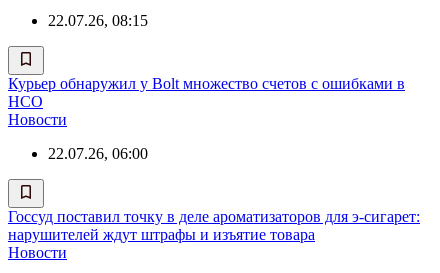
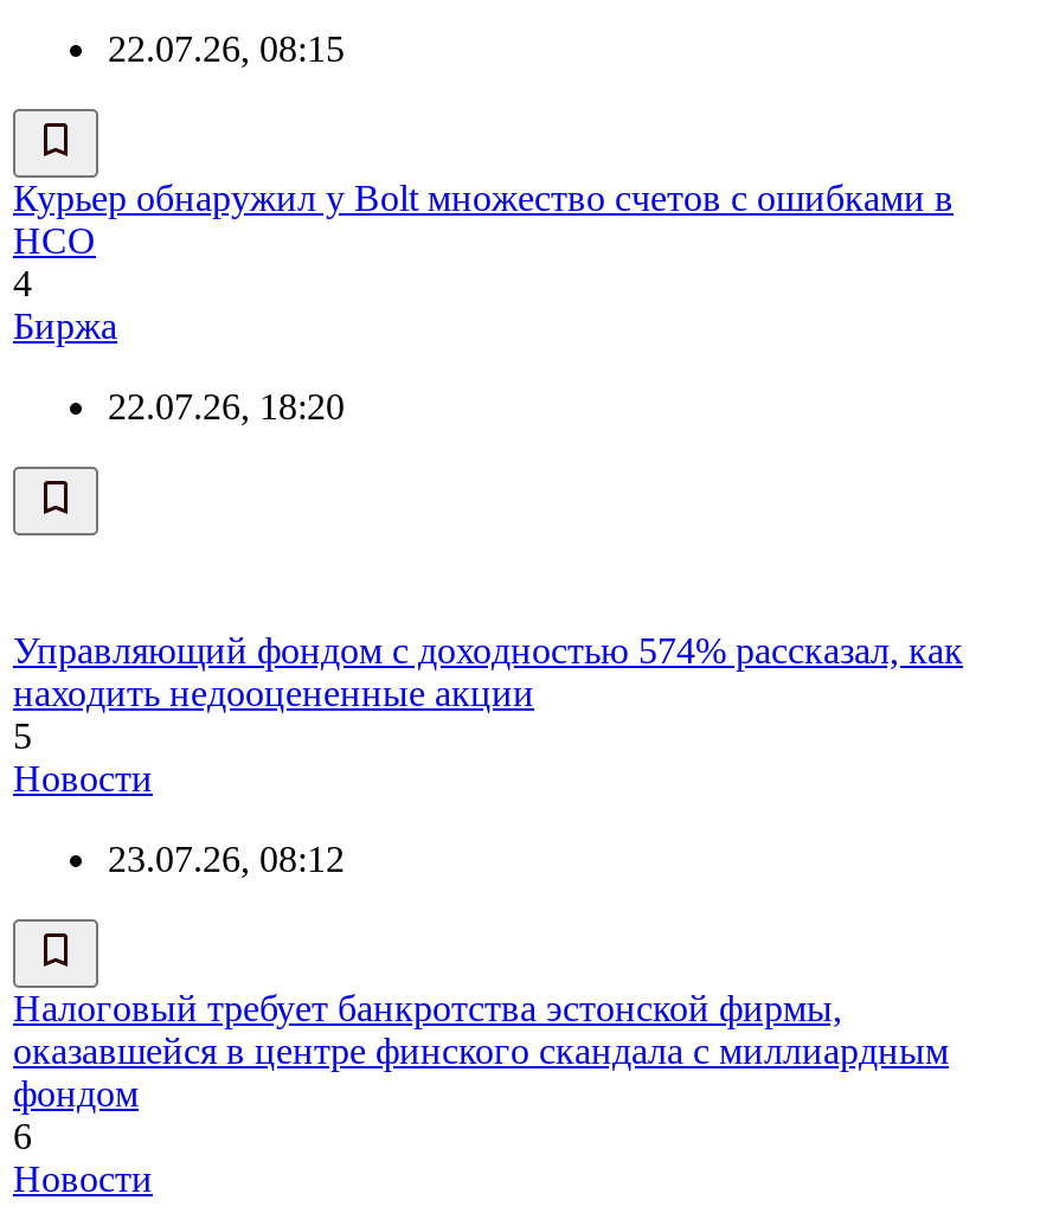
+ 4
+ Биржа
+ 22.07.26, 18:20

+ Управляющий фондом с доходностью 574% рассказал, как
+ находить недооцененные акции
+ 5

- 22.07.26, 06:00
+ 23.07.26, 08:12

- Госсуд поставил точку в деле ароматизаторов для э-сигарет:
- нарушителей ждут штрафы и изъятие товара
+ Налоговый требует банкротства эстонской фирмы,
+ оказавшейся в центре финского скандала с миллиардным
+ фондом
+ 6
